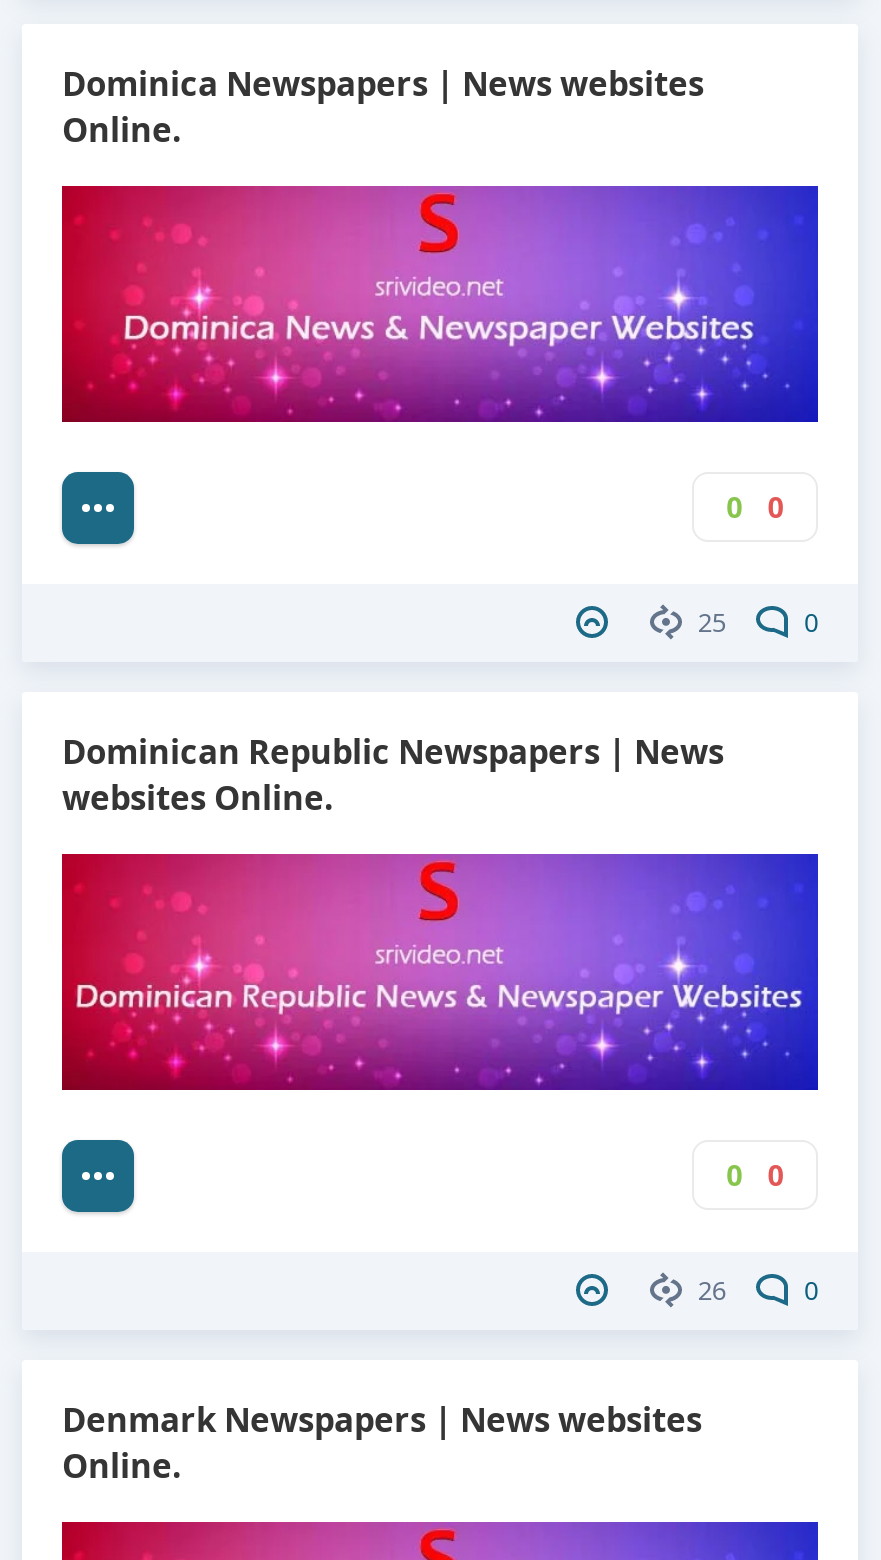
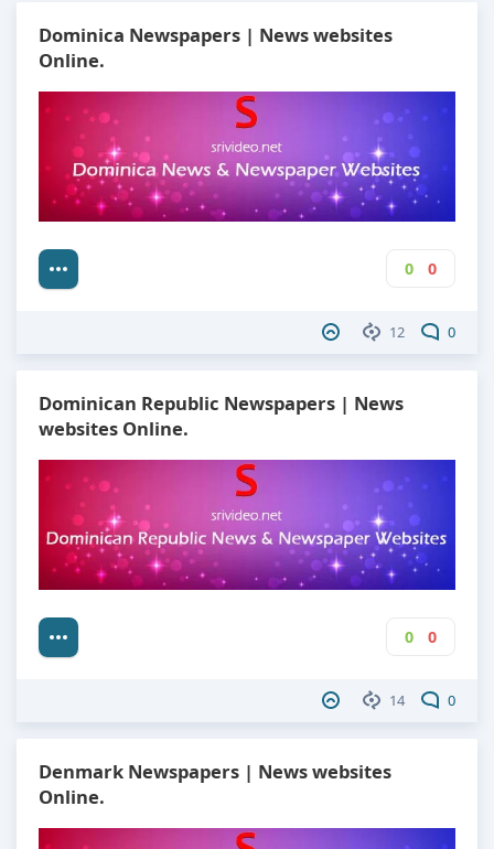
- 25
+ 12

- 26
+ 14
